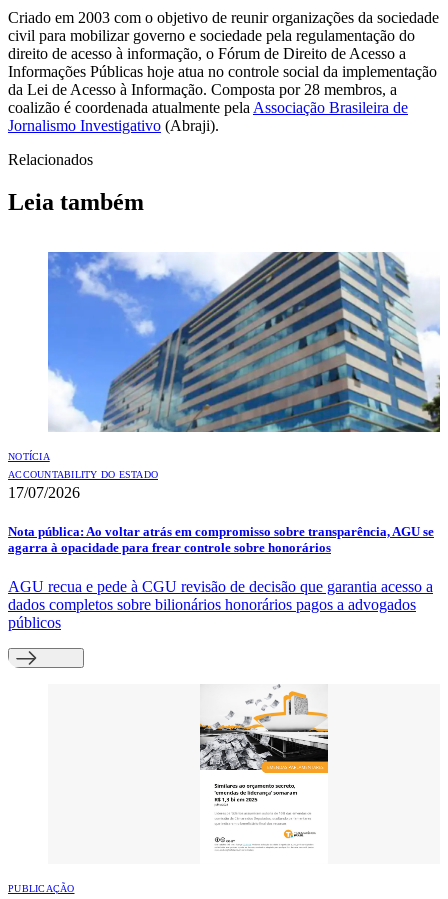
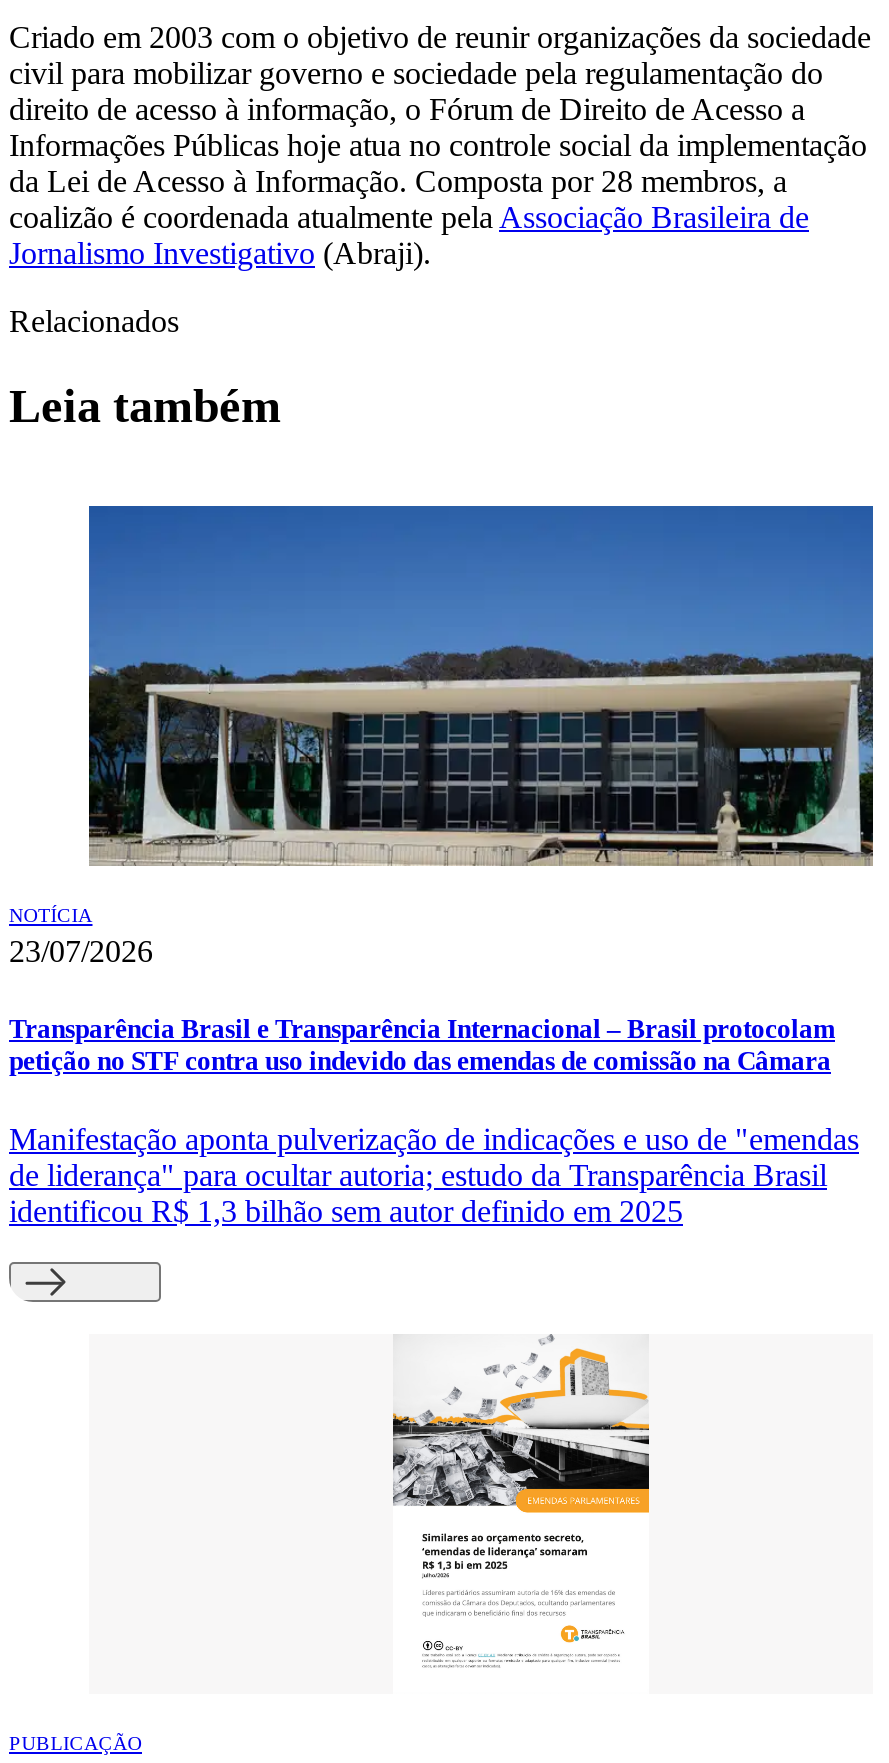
- [image]
- ACCOUNTABILITY DO ESTADO
- 17/07/2026
+ [image]
+ 23/07/2026

- Nota pública: Ao voltar atrás em compromisso sobre transparência, AGU se
- agarra à opacidade para frear controle sobre honorários
+ Transparência Brasil e Transparência Internacional – Brasil protocolam
+ petição no STF contra uso indevido das emendas de comissão na Câmara

- AGU recua e pede à CGU revisão de decisão que garantia acesso a
- dados completos sobre bilionários honorários pagos a advogados
- públicos
+ Manifestação aponta pulverização de indicações e uso de "emendas
+ de liderança" para ocultar autoria; estudo da Transparência Brasil
+ identificou R$ 1,3 bilhão sem autor definido em 2025
